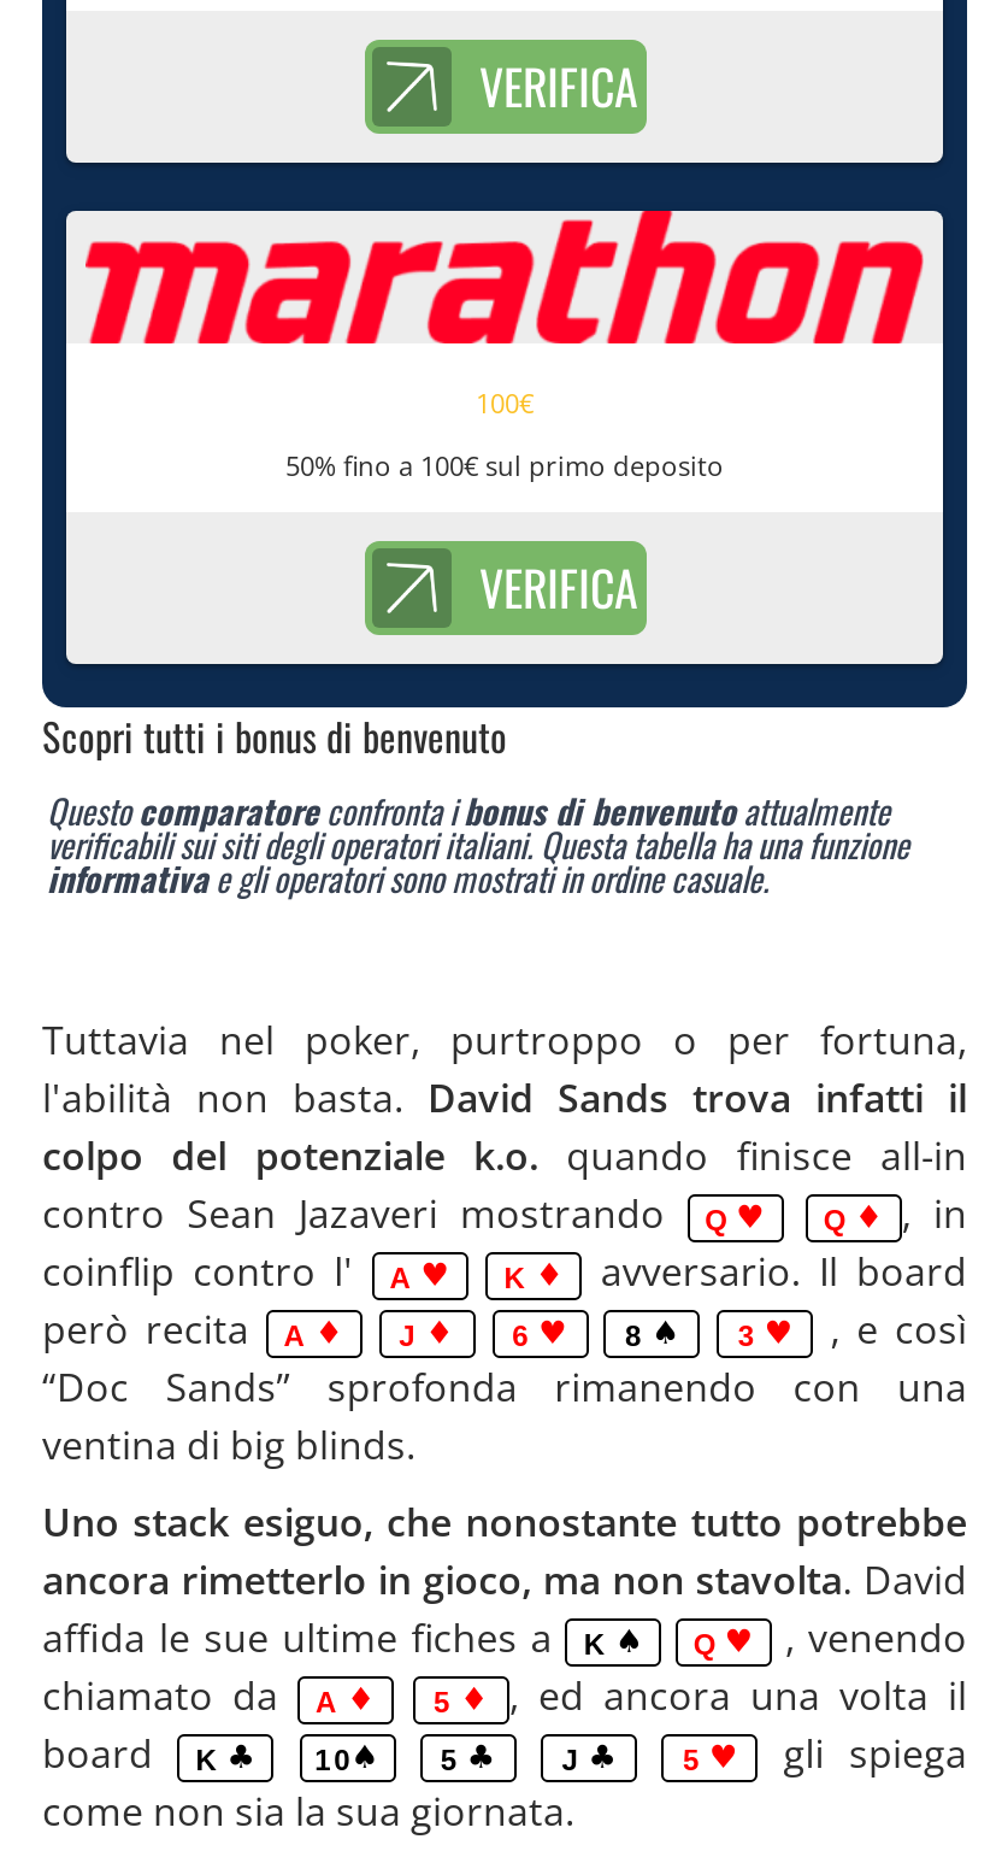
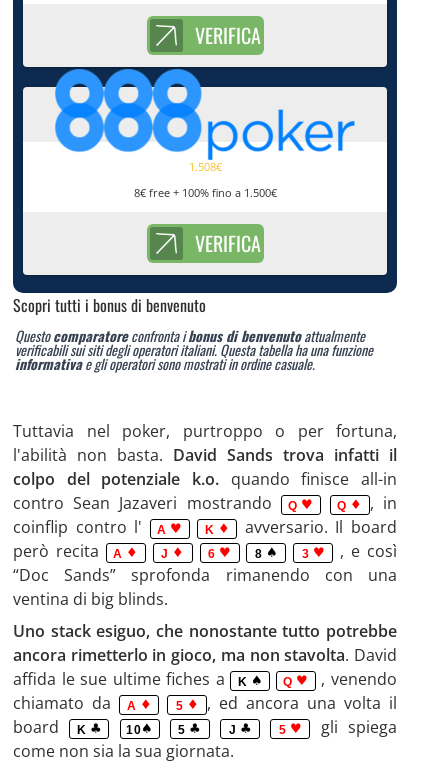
- [image]
- 100€
+ [image]
+ 1.508€

- 50% fino a 100€ sul primo deposito
+ 8€ free + 100% fino a 1.500€
